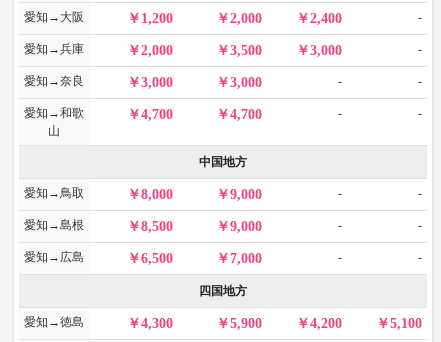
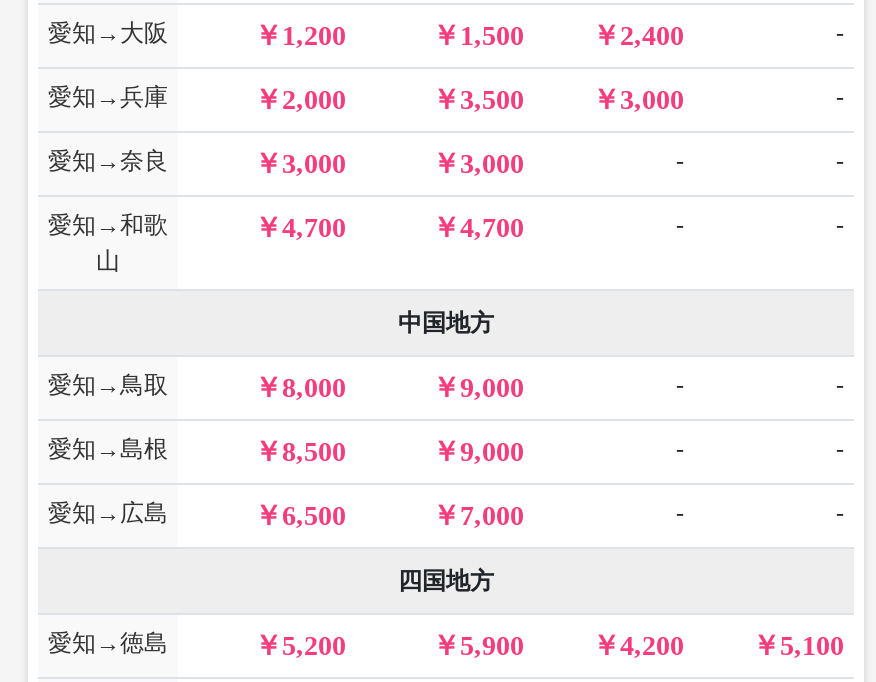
- 2,000
+ 1,500

- 4,300
+ 5,200
